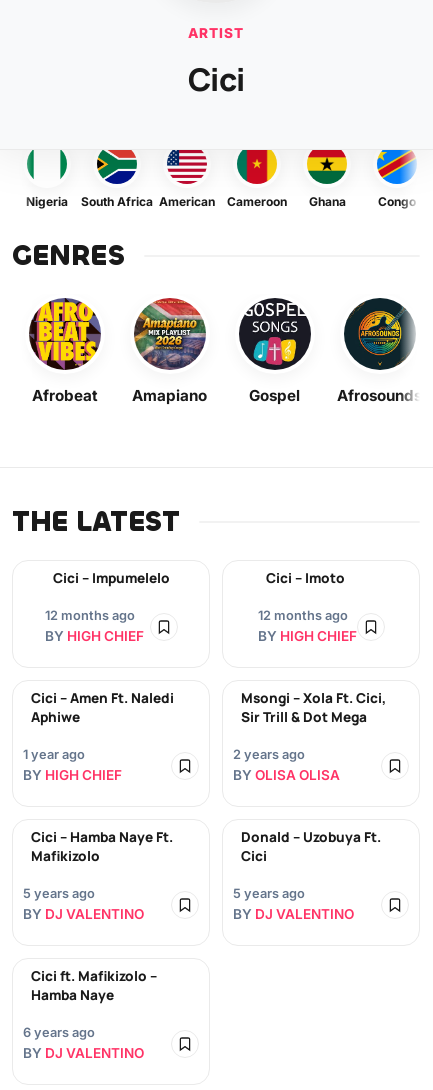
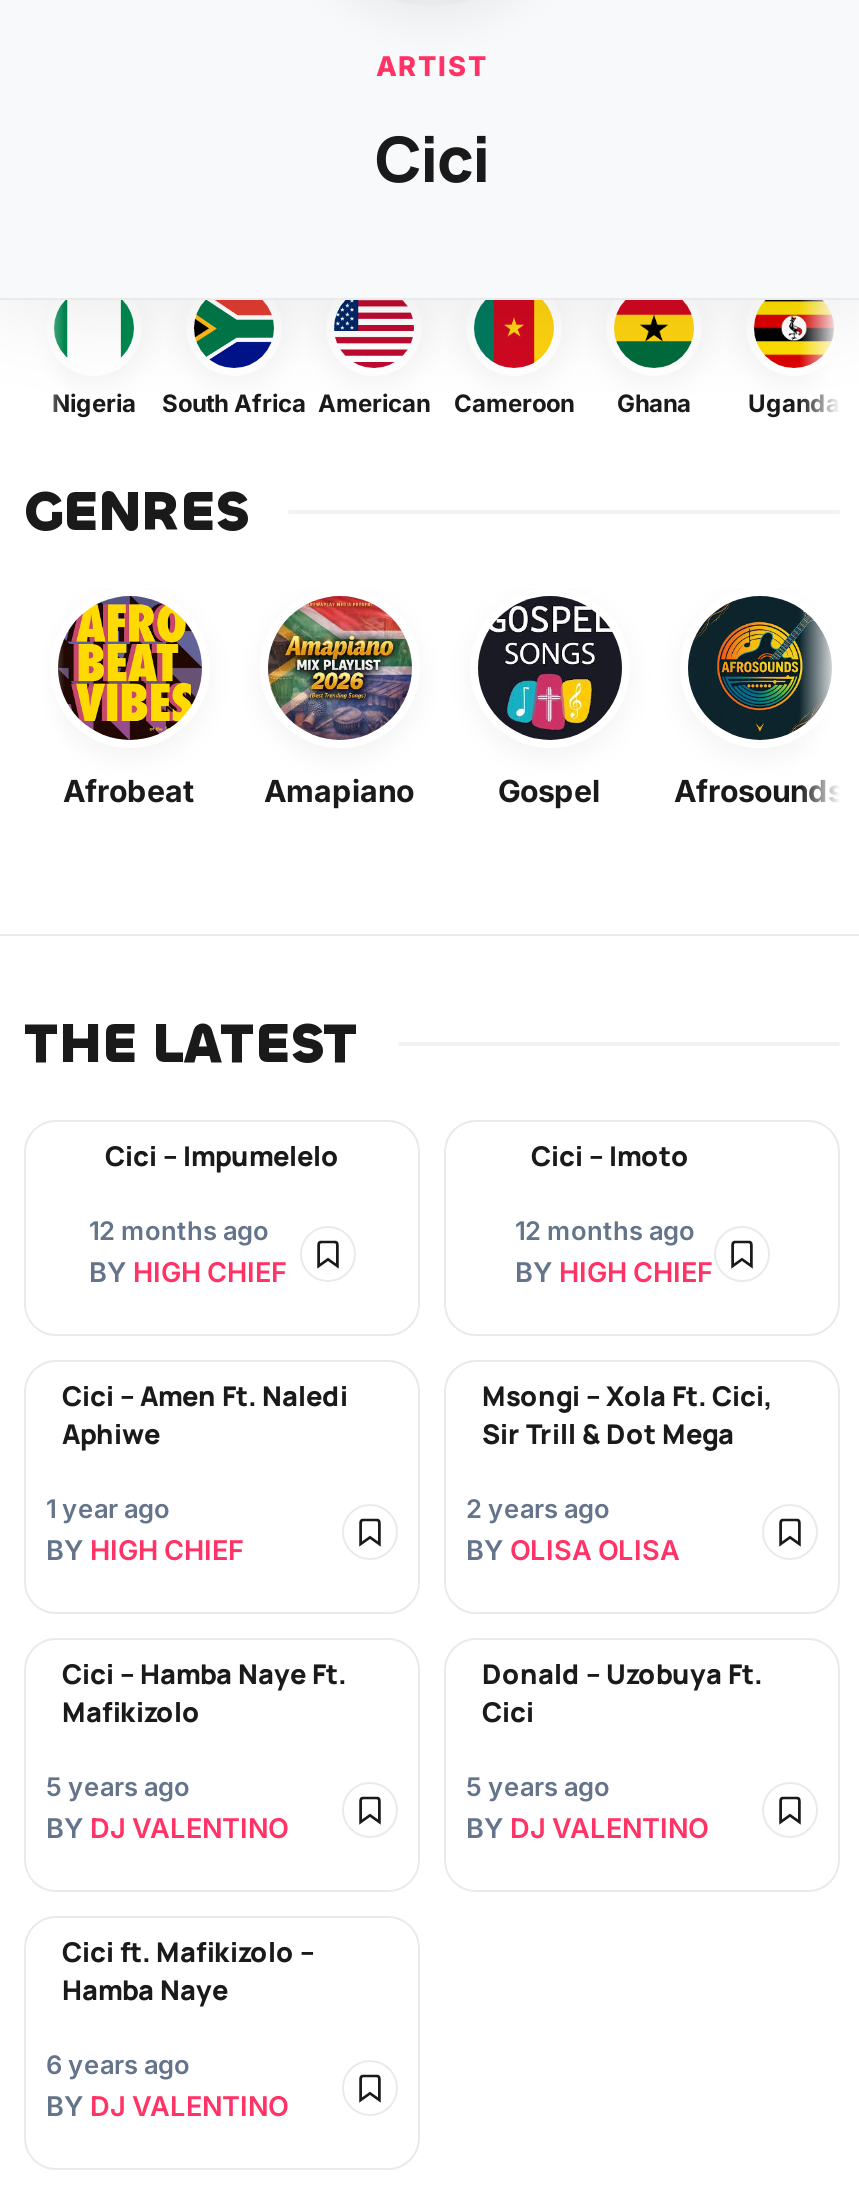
- [image]
- Congo
+ [image]
+ Uganda
